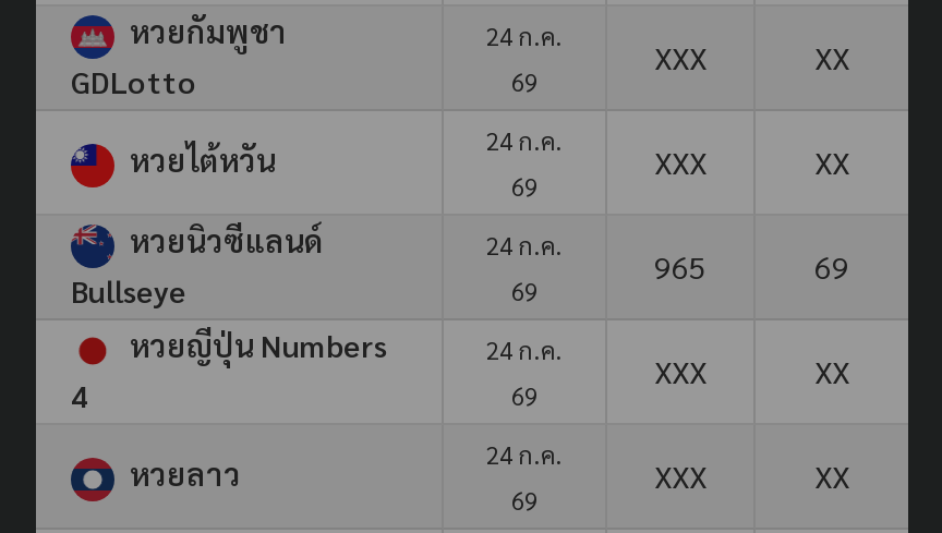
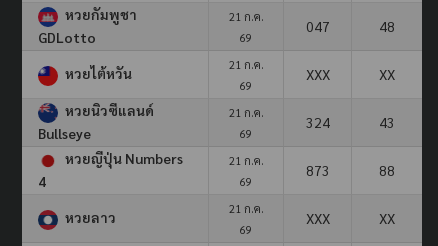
- 24 ก.ค.
+ 21 ก.ค.

- XXX
- XX
+ 047
+ 48

- 24 ก.ค.
+ 21 ก.ค.

- 24 ก.ค.
+ 21 ก.ค.

- 965
+ 324

- 69
+ 43

- 24 ก.ค.
+ 21 ก.ค.

- XXX
- XX
+ 873
+ 88

- 24 ก.ค.
+ 21 ก.ค.
